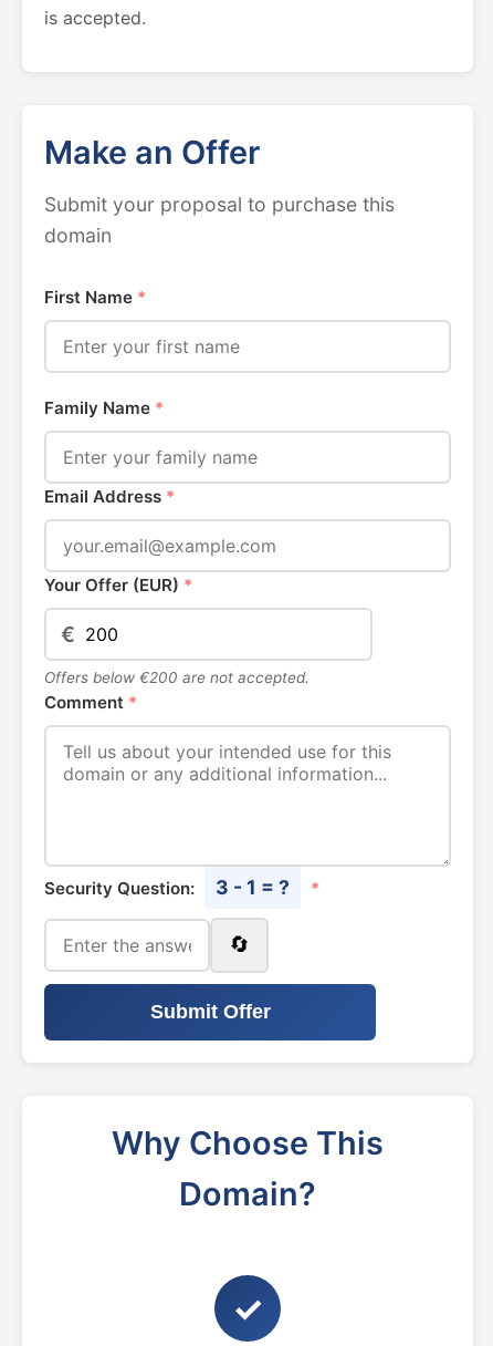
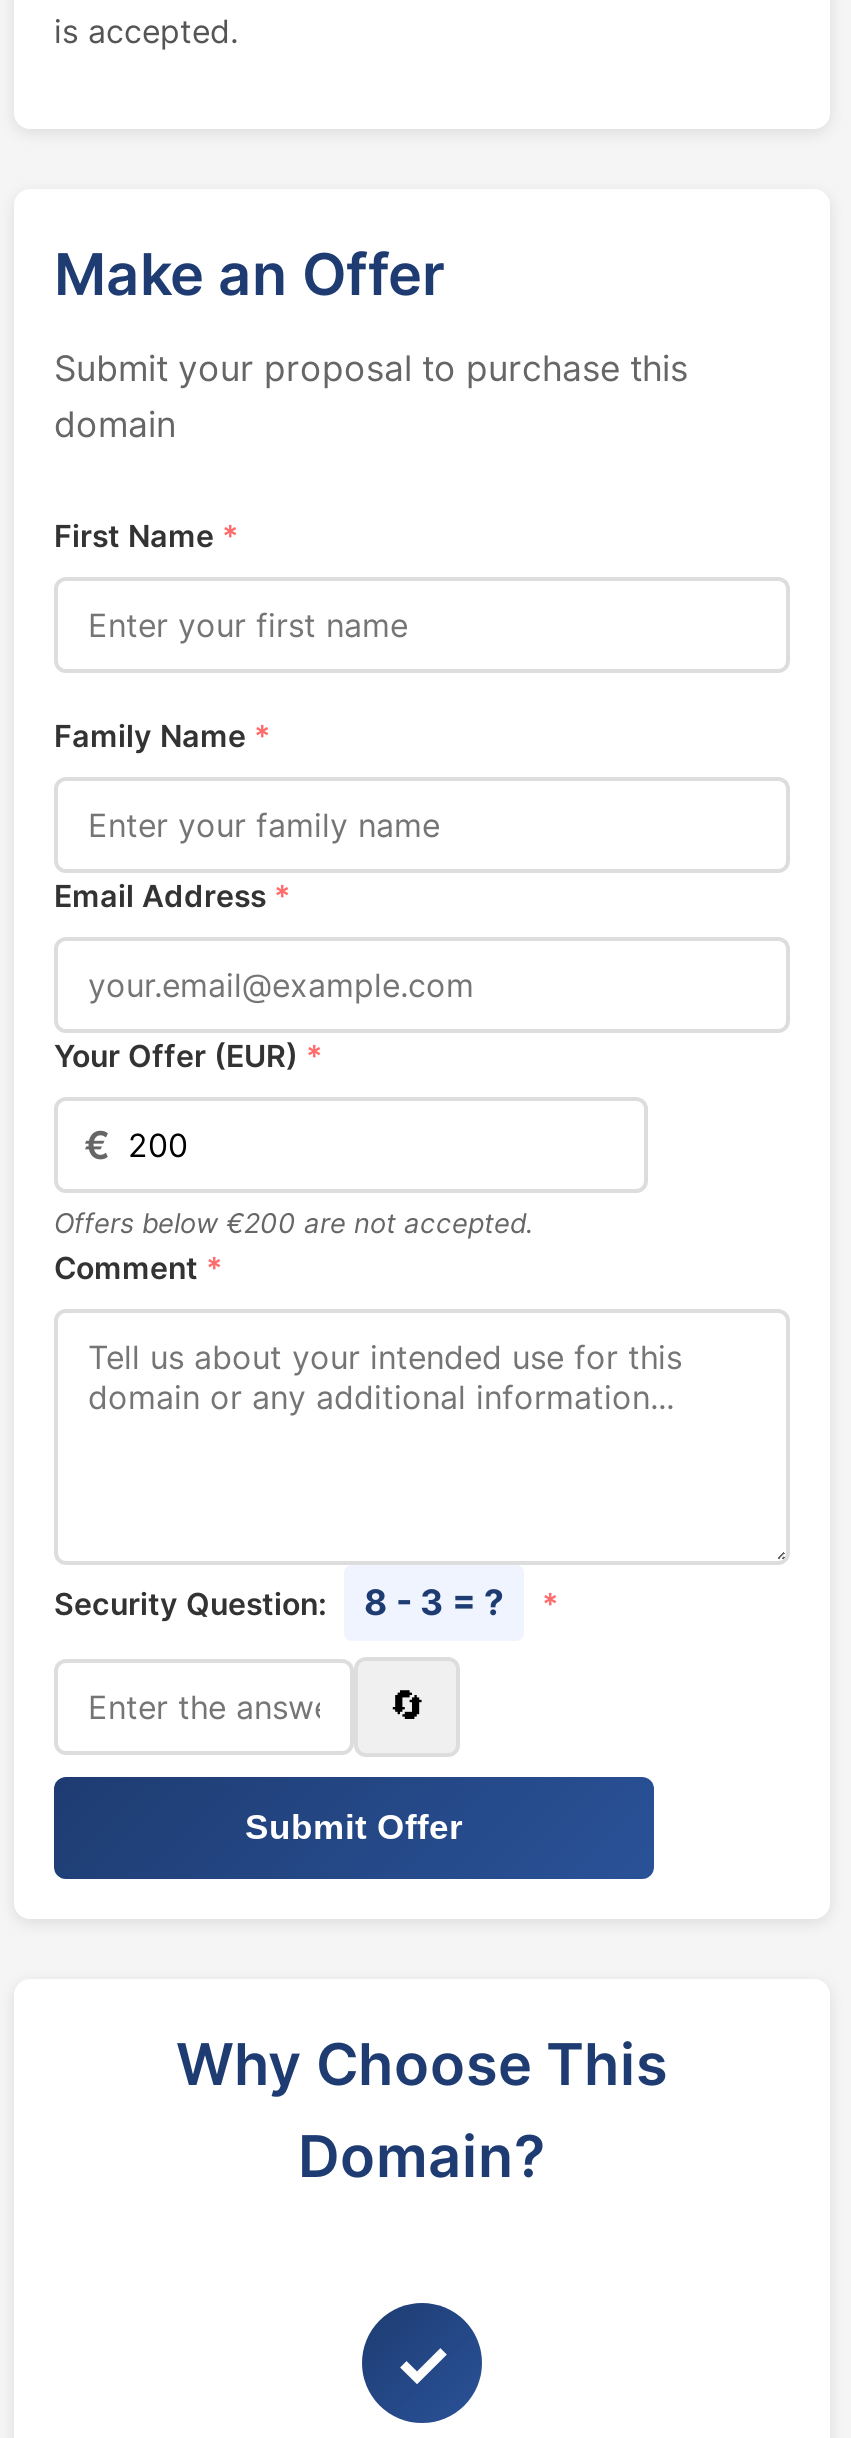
- 3 - 1 = ?
+ 8 - 3 = ?
